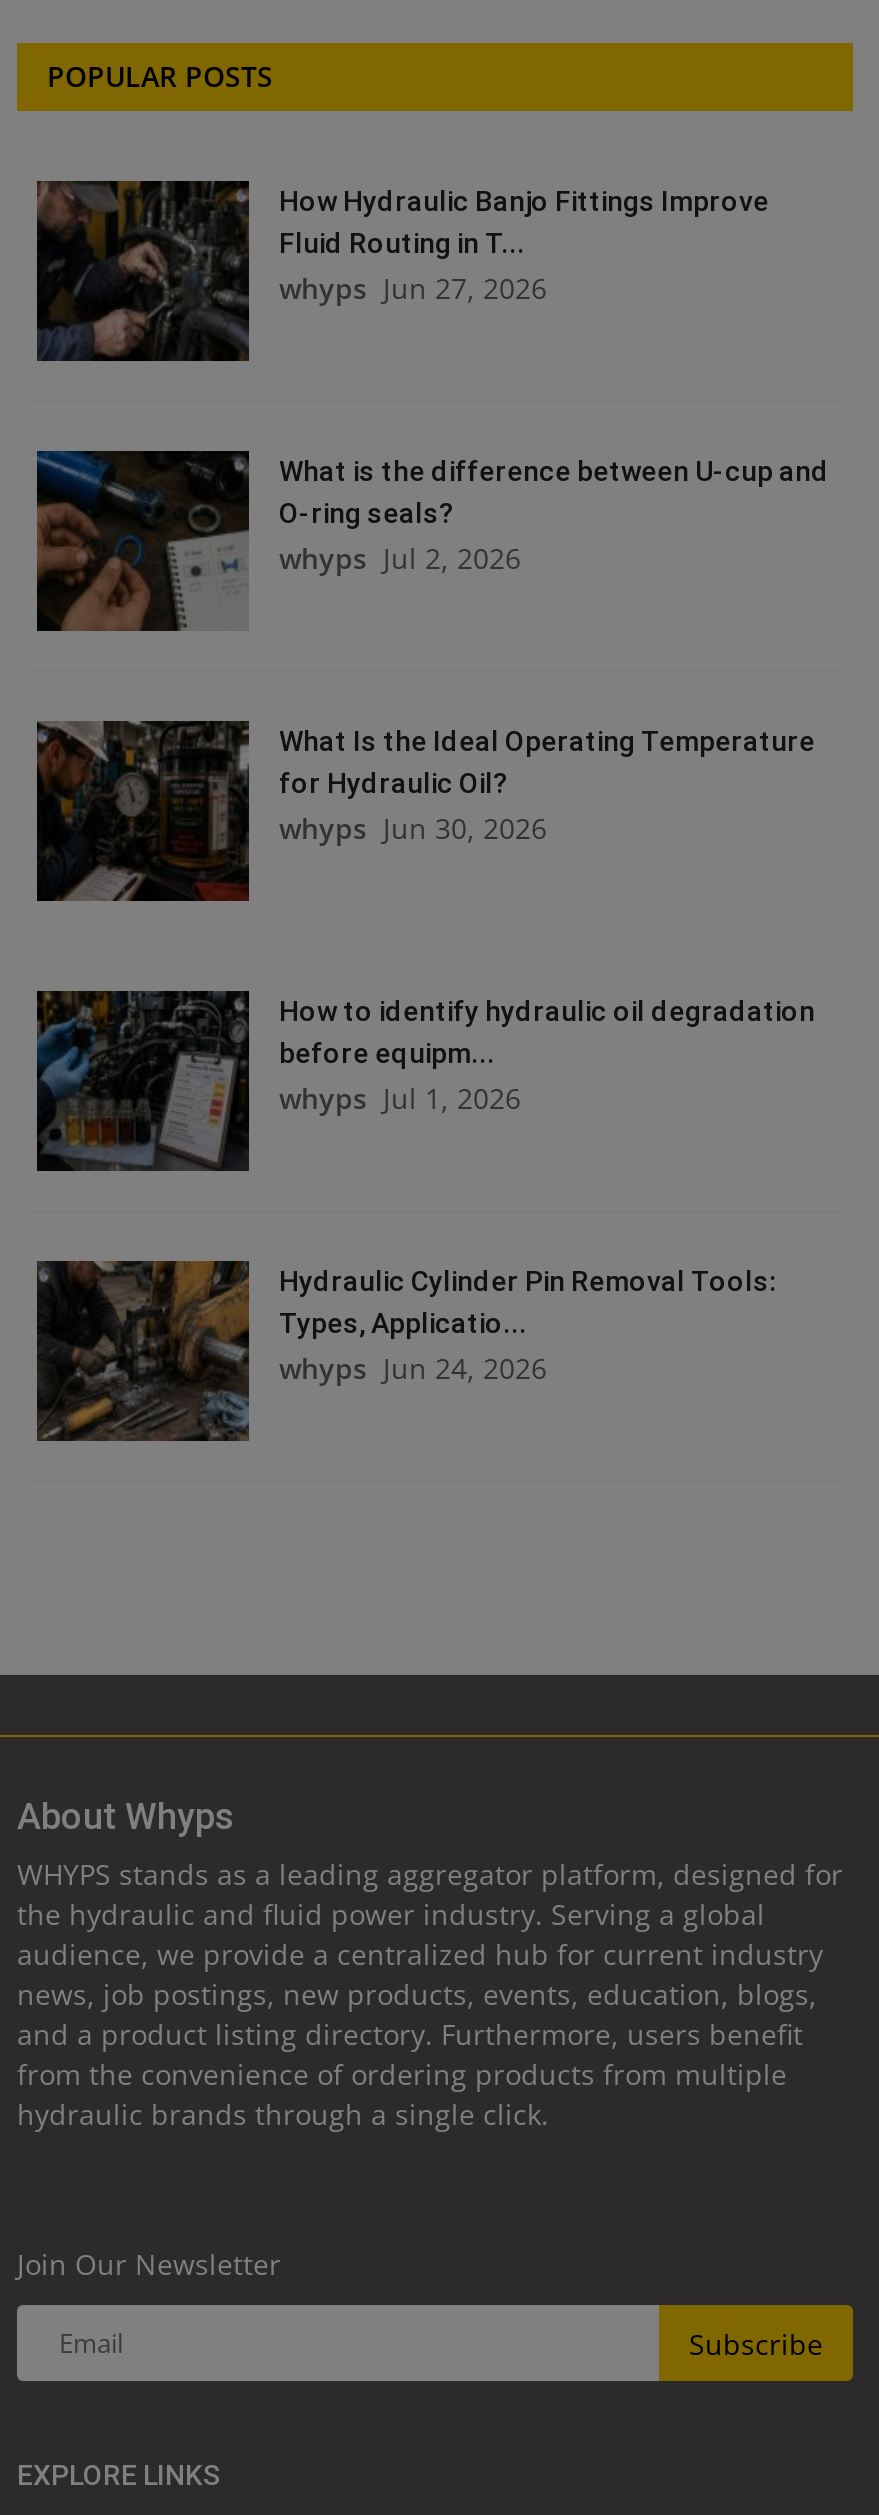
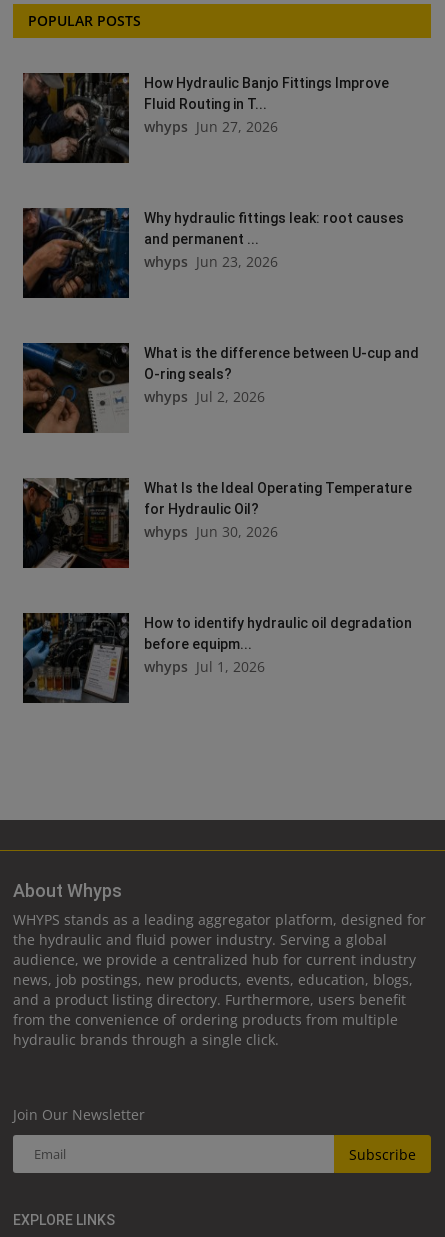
+ [image]
+ Why hydraulic fittings leak: root causes
+ and permanent ...
+ whyps Jun 23, 2026

moved down: [image] | What is the difference between U-cup and | O-ring seals? | ... | before equipm... | whyps Jul 1, 2026

- [image]
- Hydraulic Cylinder Pin Removal Tools:
- Types, Applicatio...
- whyps Jun 24, 2026
